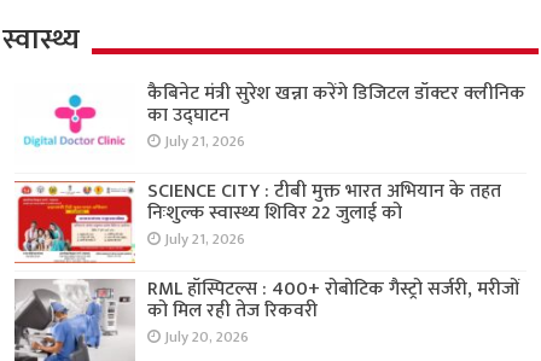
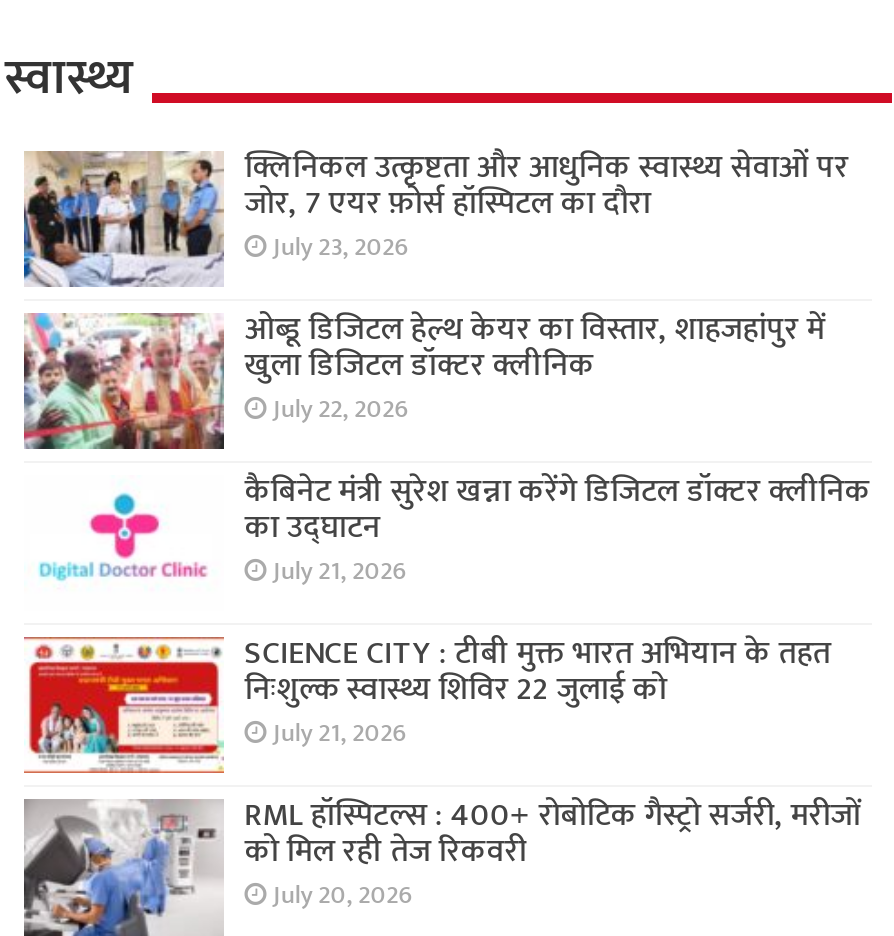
+ [image]
+ क्लिनिकल उत्कृष्टता और आधुनिक स्वास्थ्य सेवाओं पर
+ जोर, 7 एयर फ़ोर्स हॉस्पिटल का दौरा
+ July 23, 2026
+ ओब्डू डिजिटल हेल्थ केयर का विस्तार, शाहजहांपुर में
+ खुला डिजिटल डॉक्टर क्लीनिक
+ July 22, 2026

+ [image]
